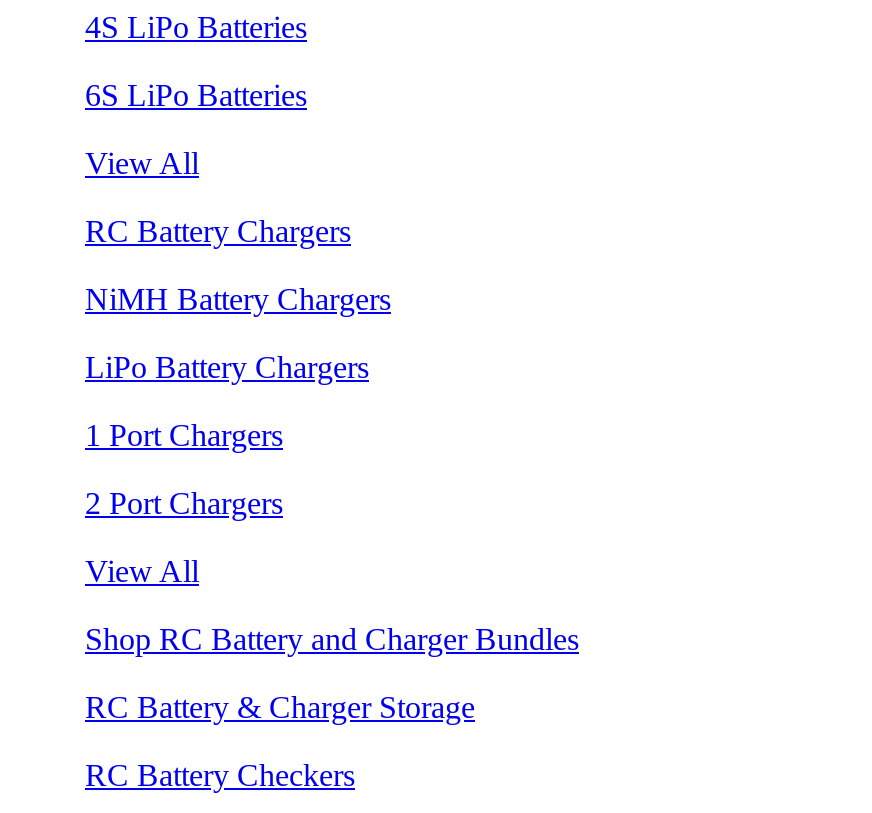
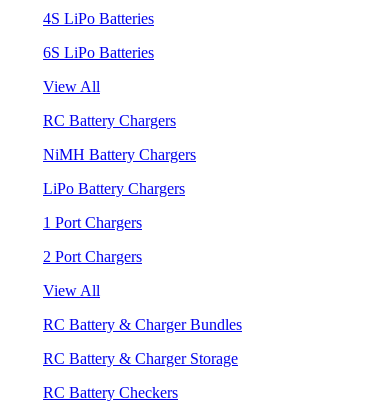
- Shop RC Battery and Charger Bundles
+ RC Battery & Charger Bundles
